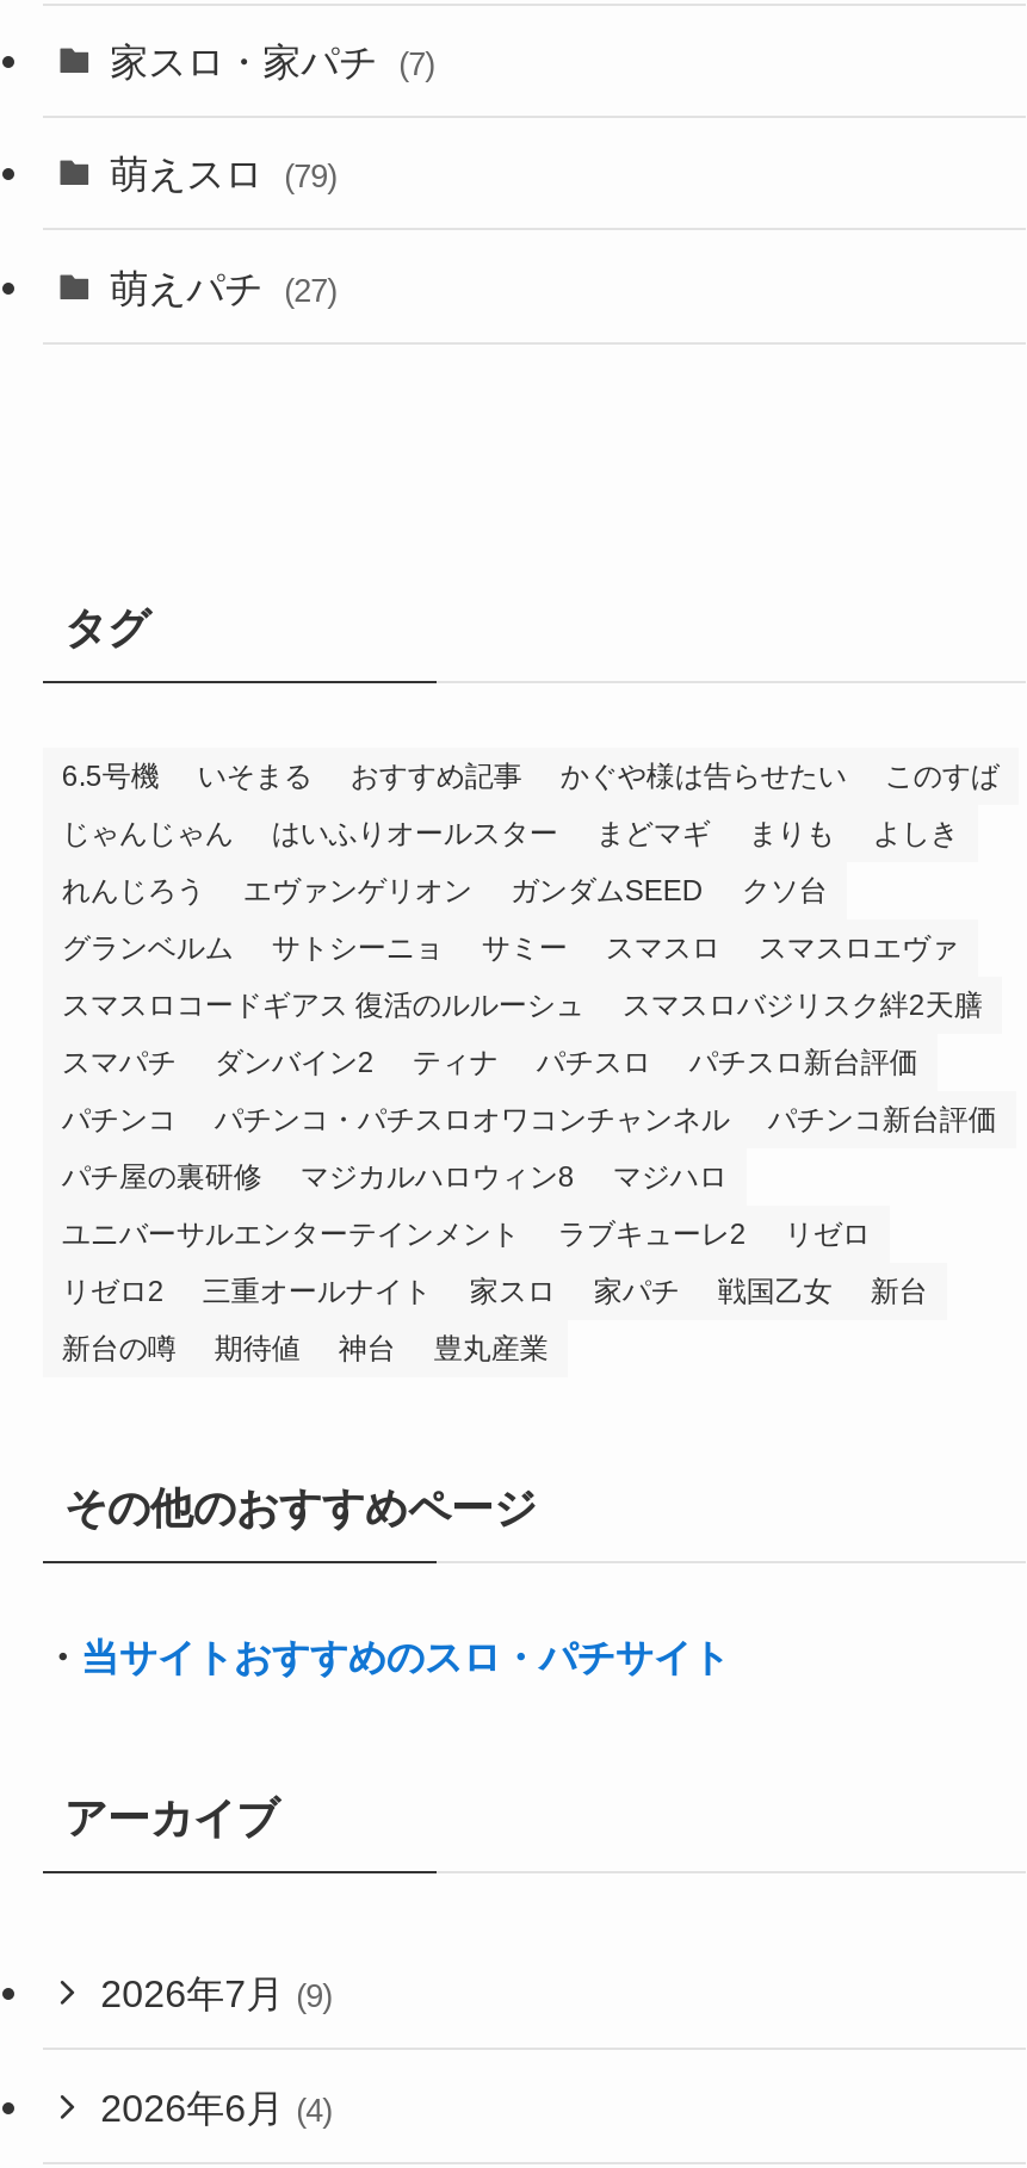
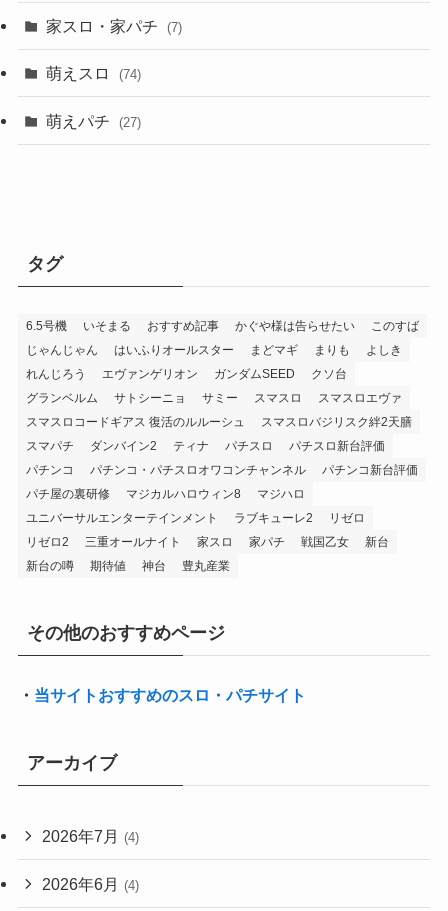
- 萌えスロ (79)
+ 萌えスロ (74)

- 2026年7月(9)
+ 2026年7月(4)
